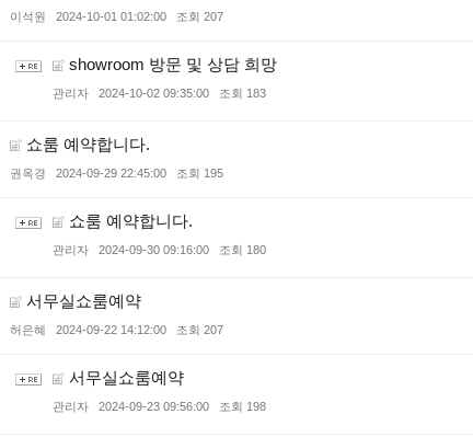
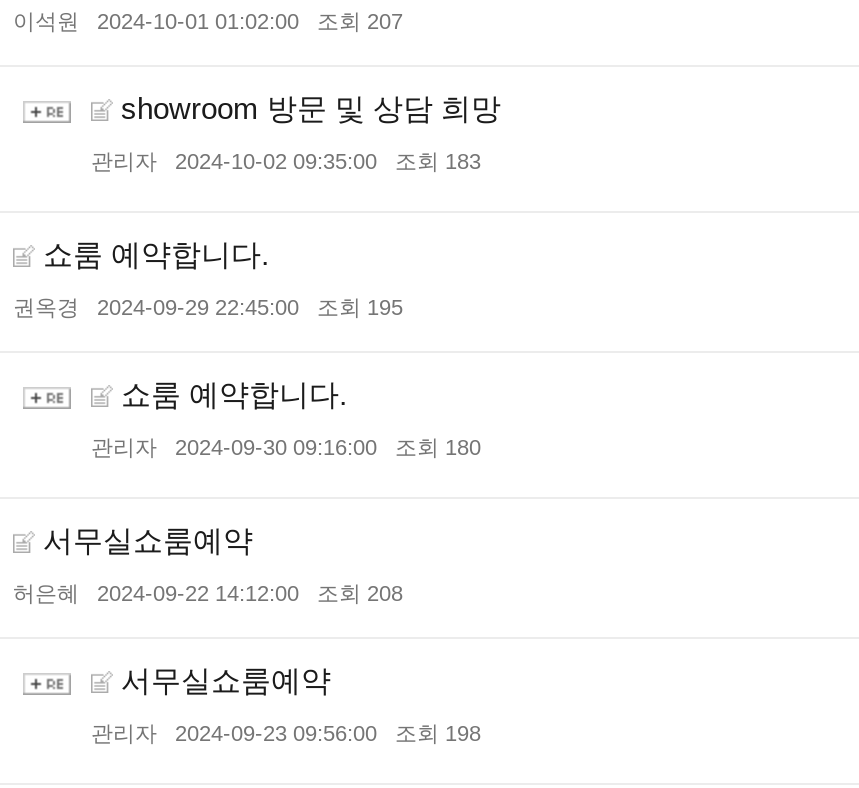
- 허은혜 2024-09-22 14:12:00 조회 207
+ 허은혜 2024-09-22 14:12:00 조회 208
